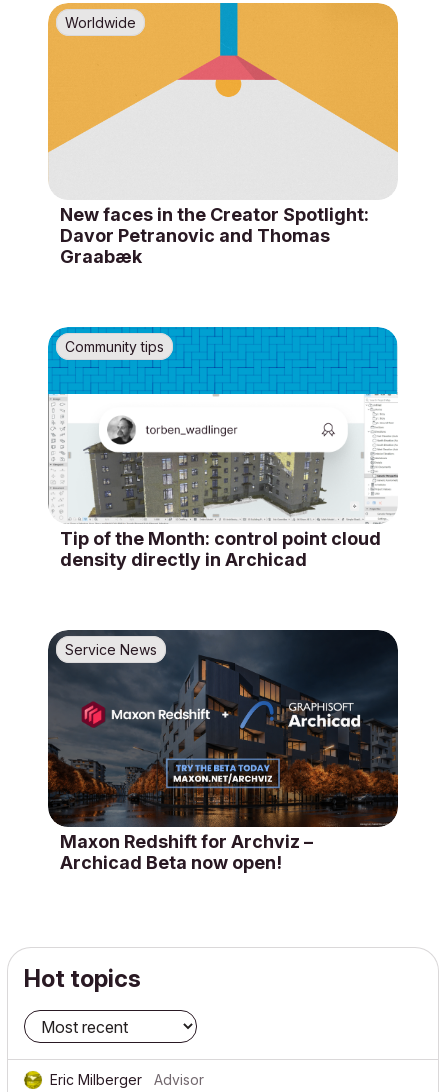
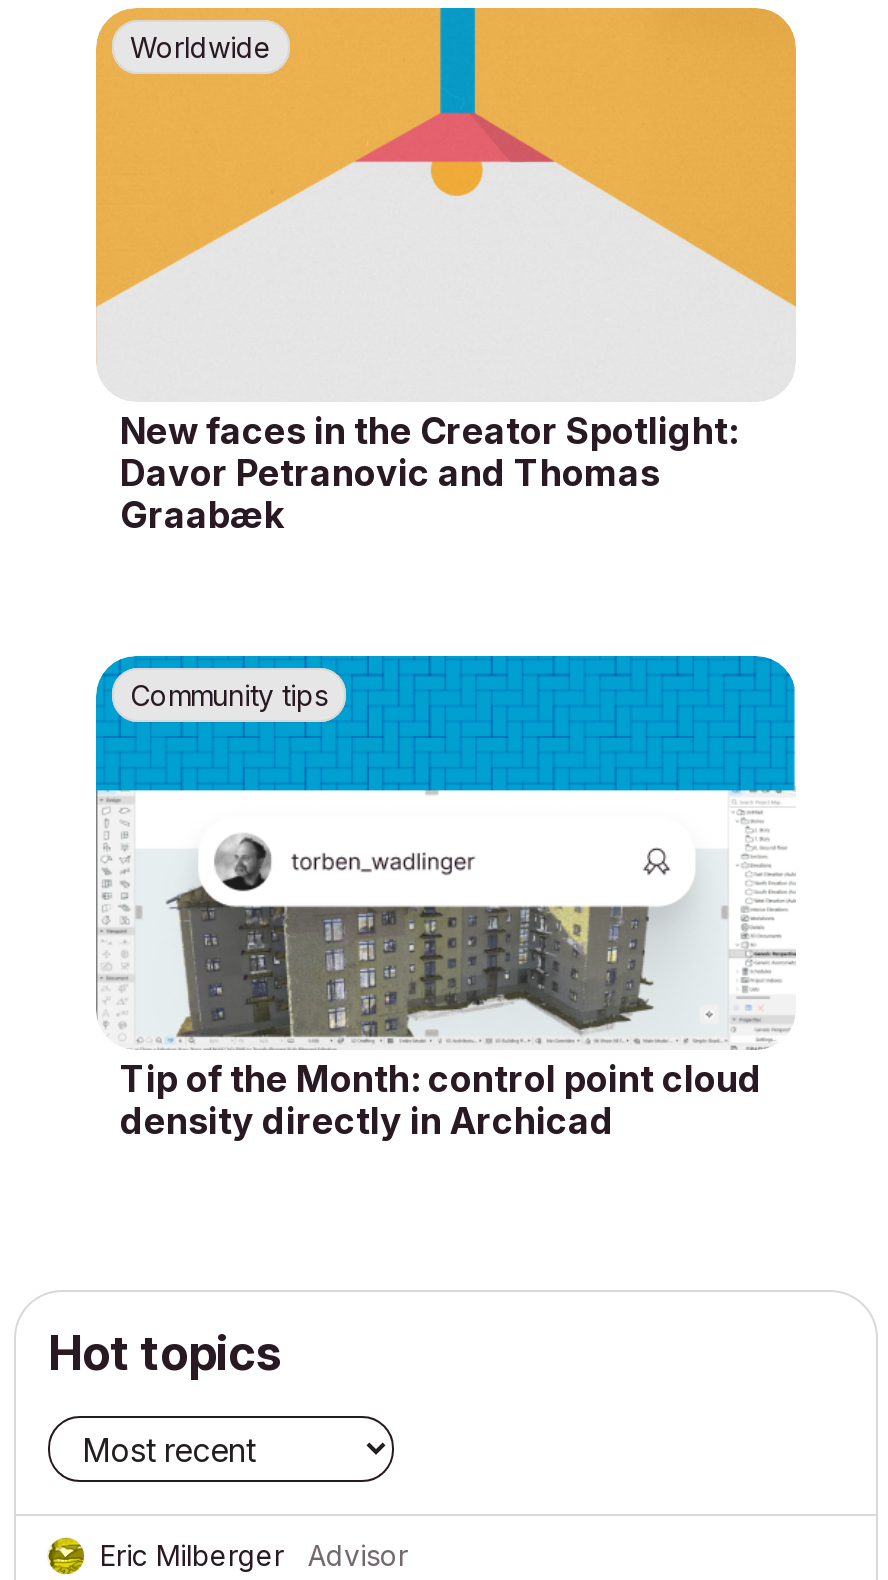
- [image]
- Service News

- Maxon Redshift for Archviz –
- Archicad Beta now open!
